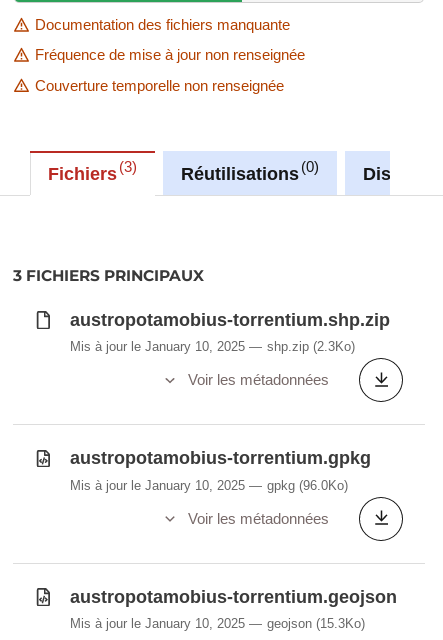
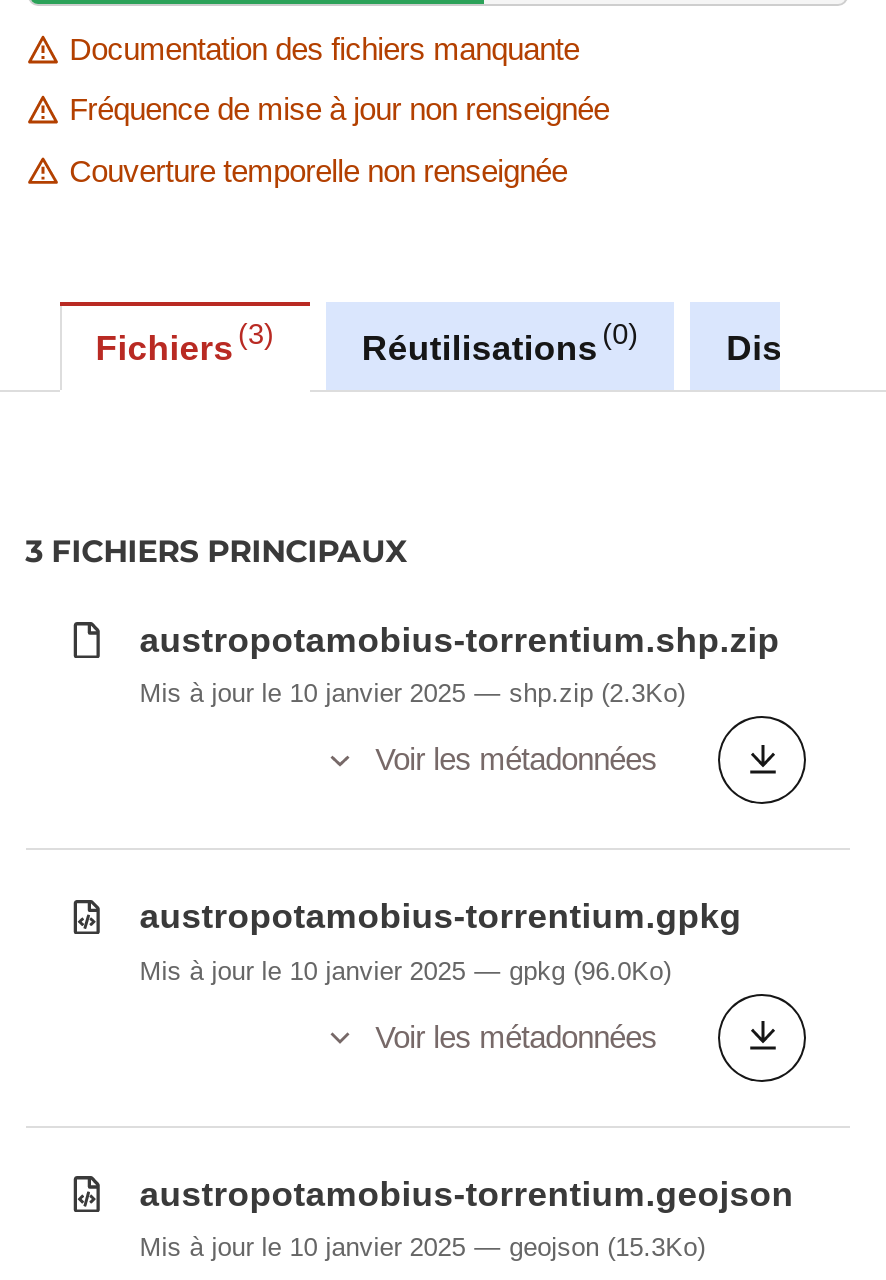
- Mis à jour le January 10, 2025
+ Mis à jour le 10 janvier 2025

- Mis à jour le January 10, 2025
+ Mis à jour le 10 janvier 2025

- Mis à jour le January 10, 2025
+ Mis à jour le 10 janvier 2025
